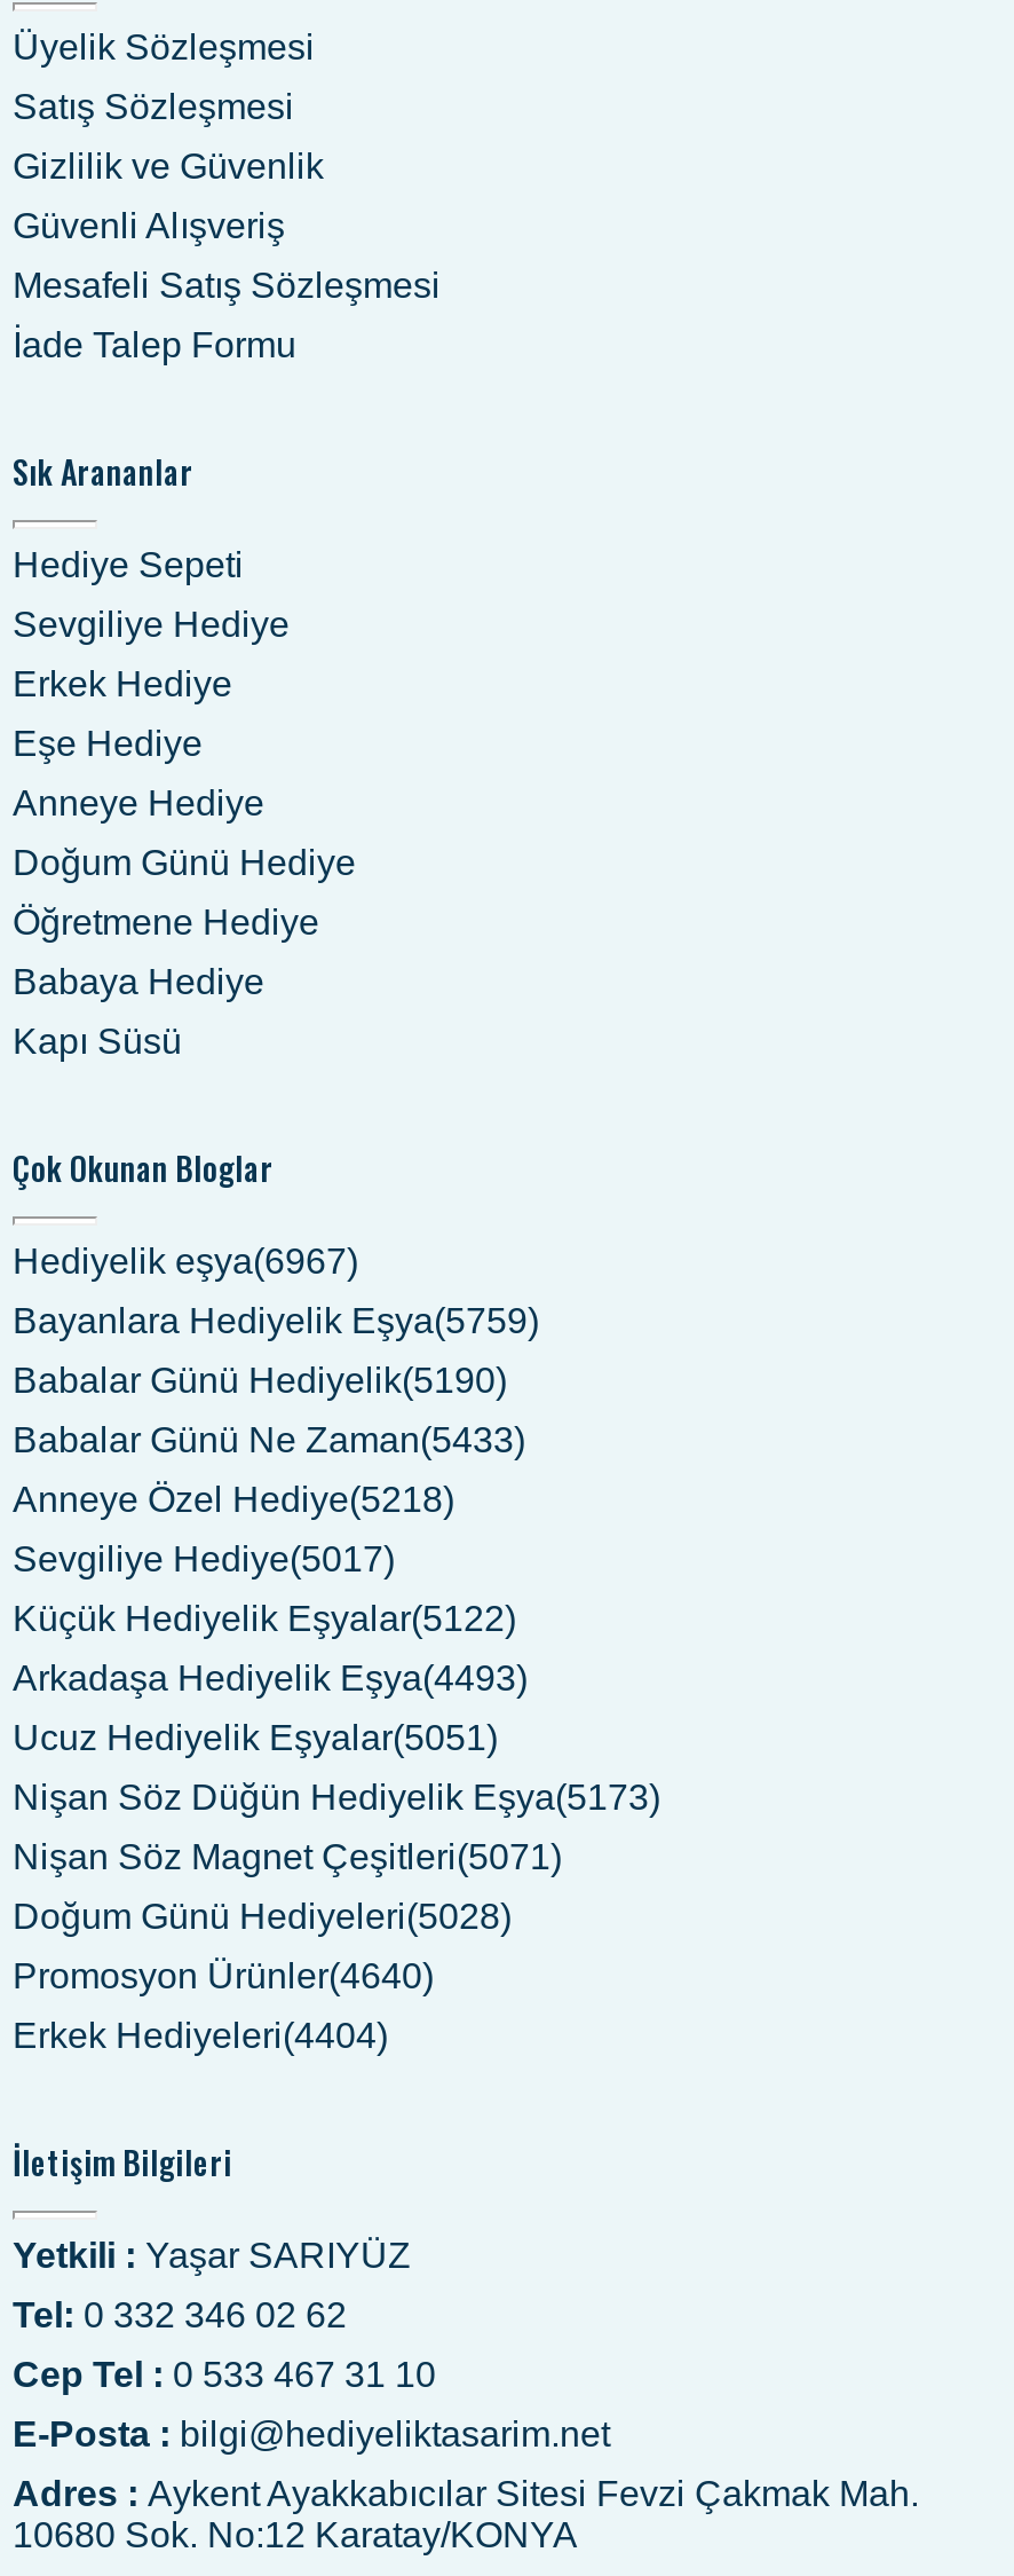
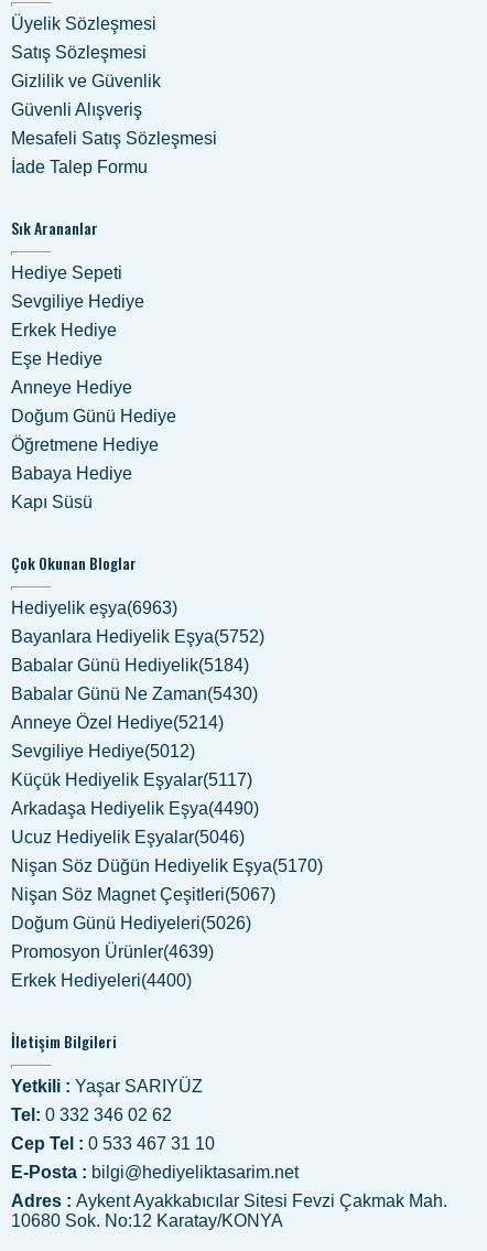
- Hediyelik eşya(6967)
+ Hediyelik eşya(6963)

- Bayanlara Hediyelik Eşya(5759)
+ Bayanlara Hediyelik Eşya(5752)

- Babalar Günü Hediyelik(5190)
+ Babalar Günü Hediyelik(5184)

- Babalar Günü Ne Zaman(5433)
+ Babalar Günü Ne Zaman(5430)

- Anneye Özel Hediye(5218)
+ Anneye Özel Hediye(5214)

- Sevgiliye Hediye(5017)
+ Sevgiliye Hediye(5012)

- Küçük Hediyelik Eşyalar(5122)
+ Küçük Hediyelik Eşyalar(5117)

- Arkadaşa Hediyelik Eşya(4493)
+ Arkadaşa Hediyelik Eşya(4490)

- Ucuz Hediyelik Eşyalar(5051)
+ Ucuz Hediyelik Eşyalar(5046)

- Nişan Söz Düğün Hediyelik Eşya(5173)
+ Nişan Söz Düğün Hediyelik Eşya(5170)

- Nişan Söz Magnet Çeşitleri(5071)
+ Nişan Söz Magnet Çeşitleri(5067)

- Doğum Günü Hediyeleri(5028)
+ Doğum Günü Hediyeleri(5026)

- Promosyon Ürünler(4640)
+ Promosyon Ürünler(4639)

- Erkek Hediyeleri(4404)
+ Erkek Hediyeleri(4400)
